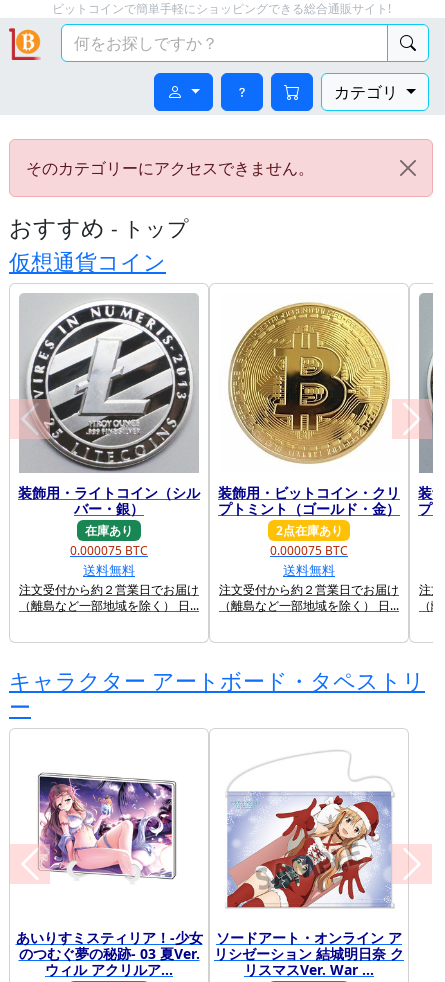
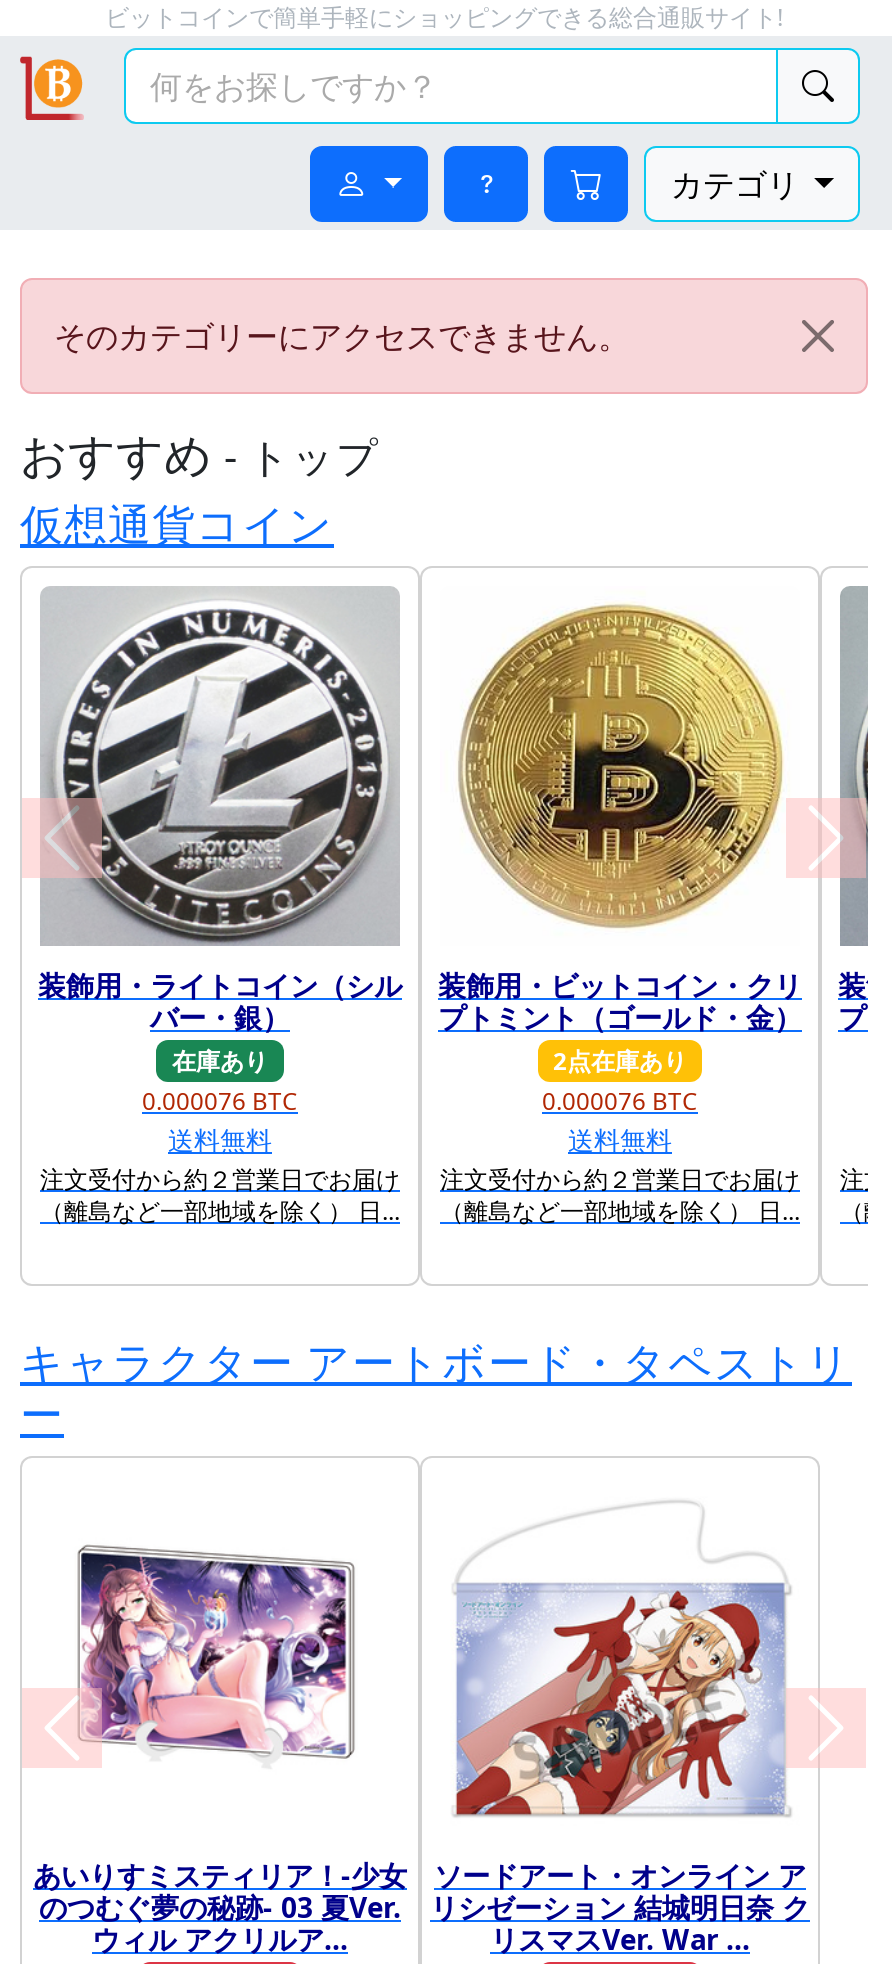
- 0.000075 BTC
+ 0.000076 BTC

- 0.000075 BTC
+ 0.000076 BTC
